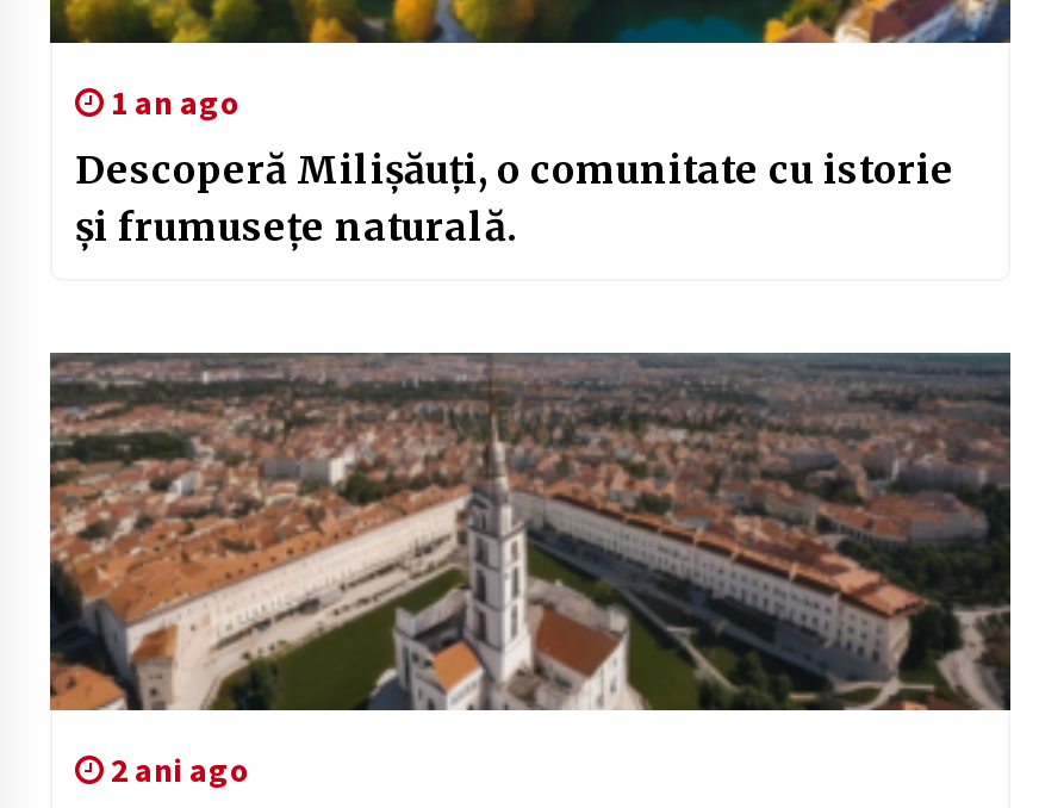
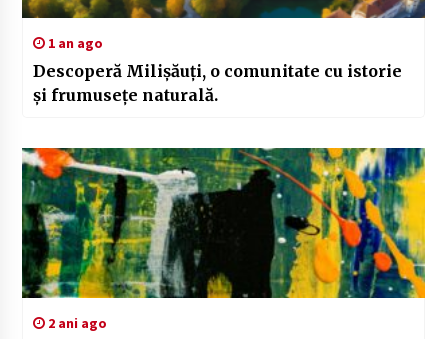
- [image]
+ [image]
